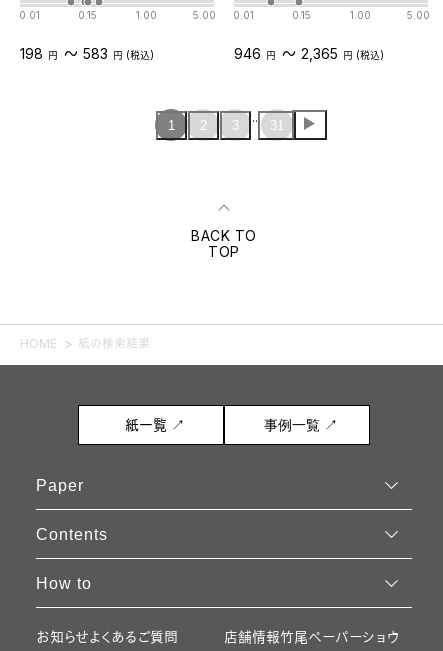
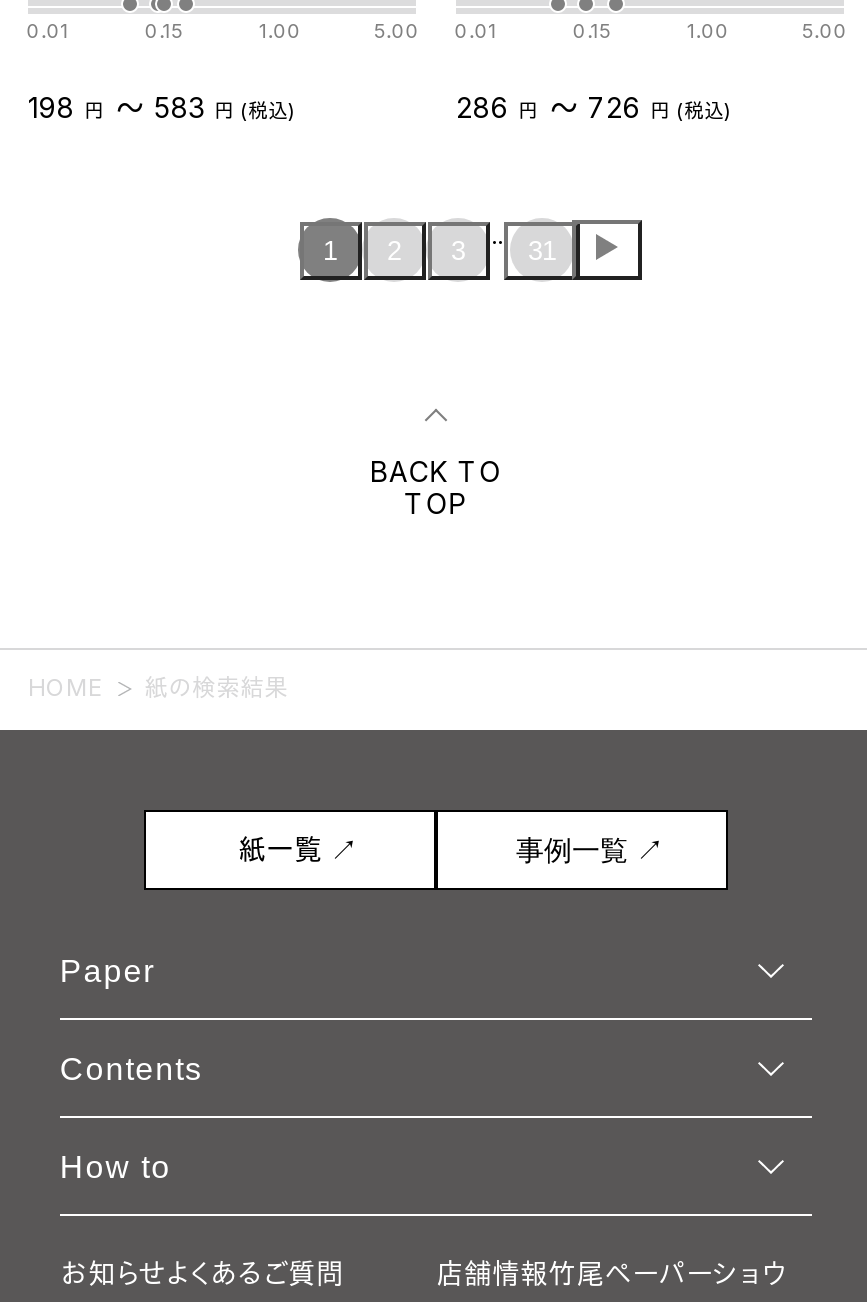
- 946 円 〜 2,365 円 (税込)
+ 286 円 〜 726 円 (税込)
